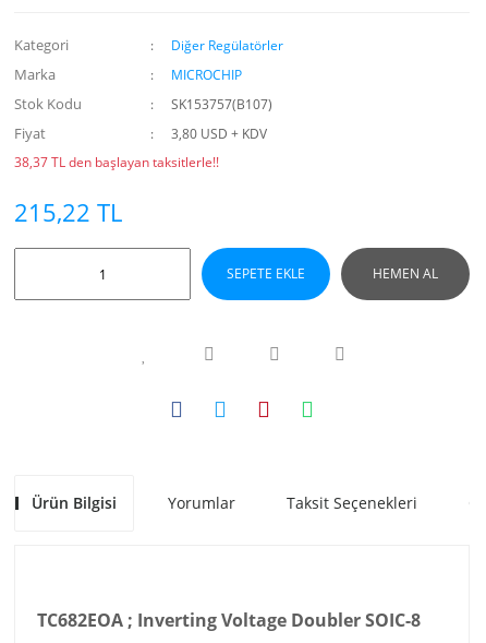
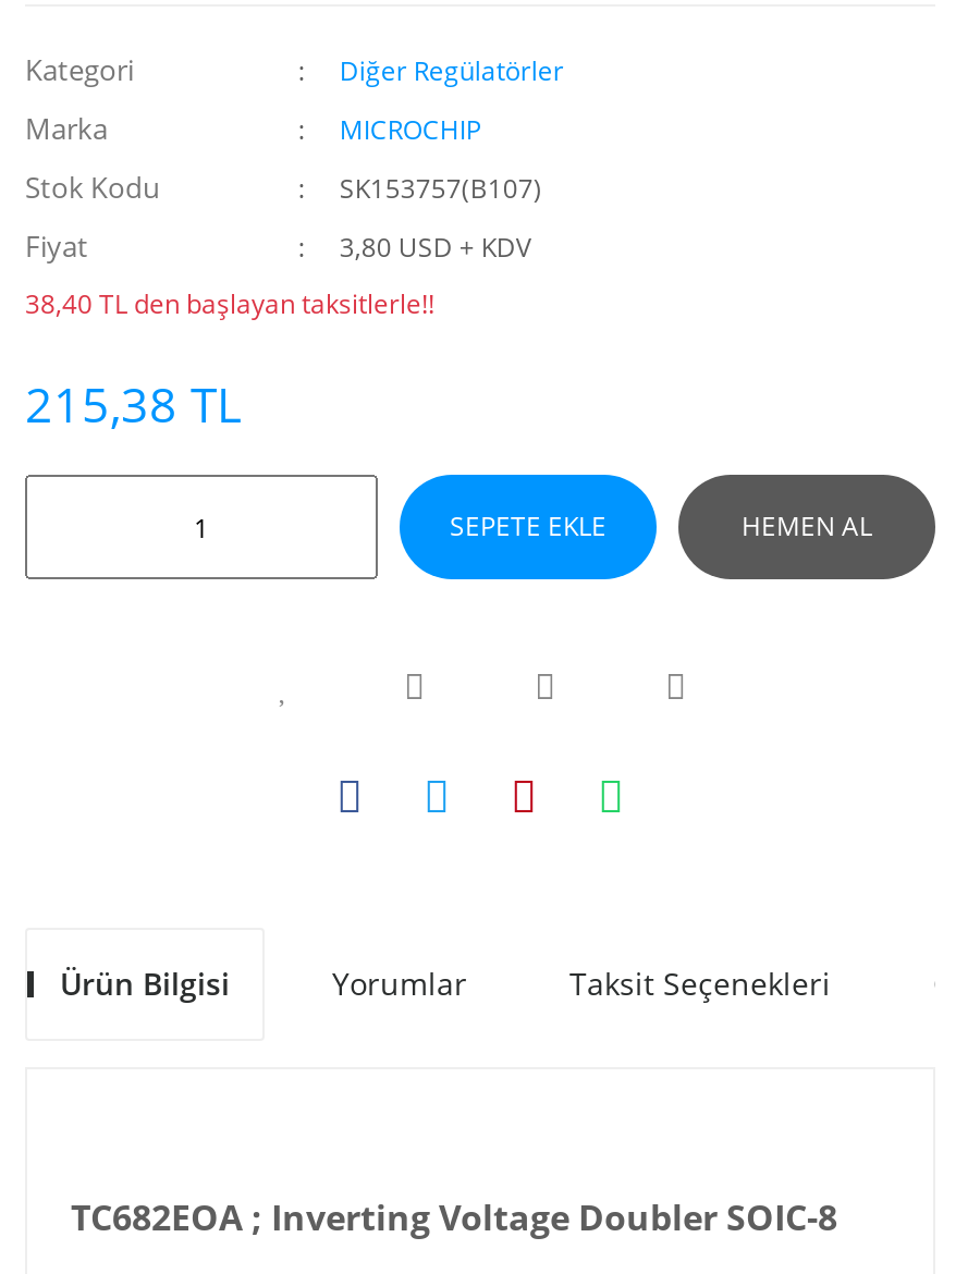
- 38,37 TL den başlayan taksitlerle!!
+ 38,40 TL den başlayan taksitlerle!!

- 215,22 TL
+ 215,38 TL
